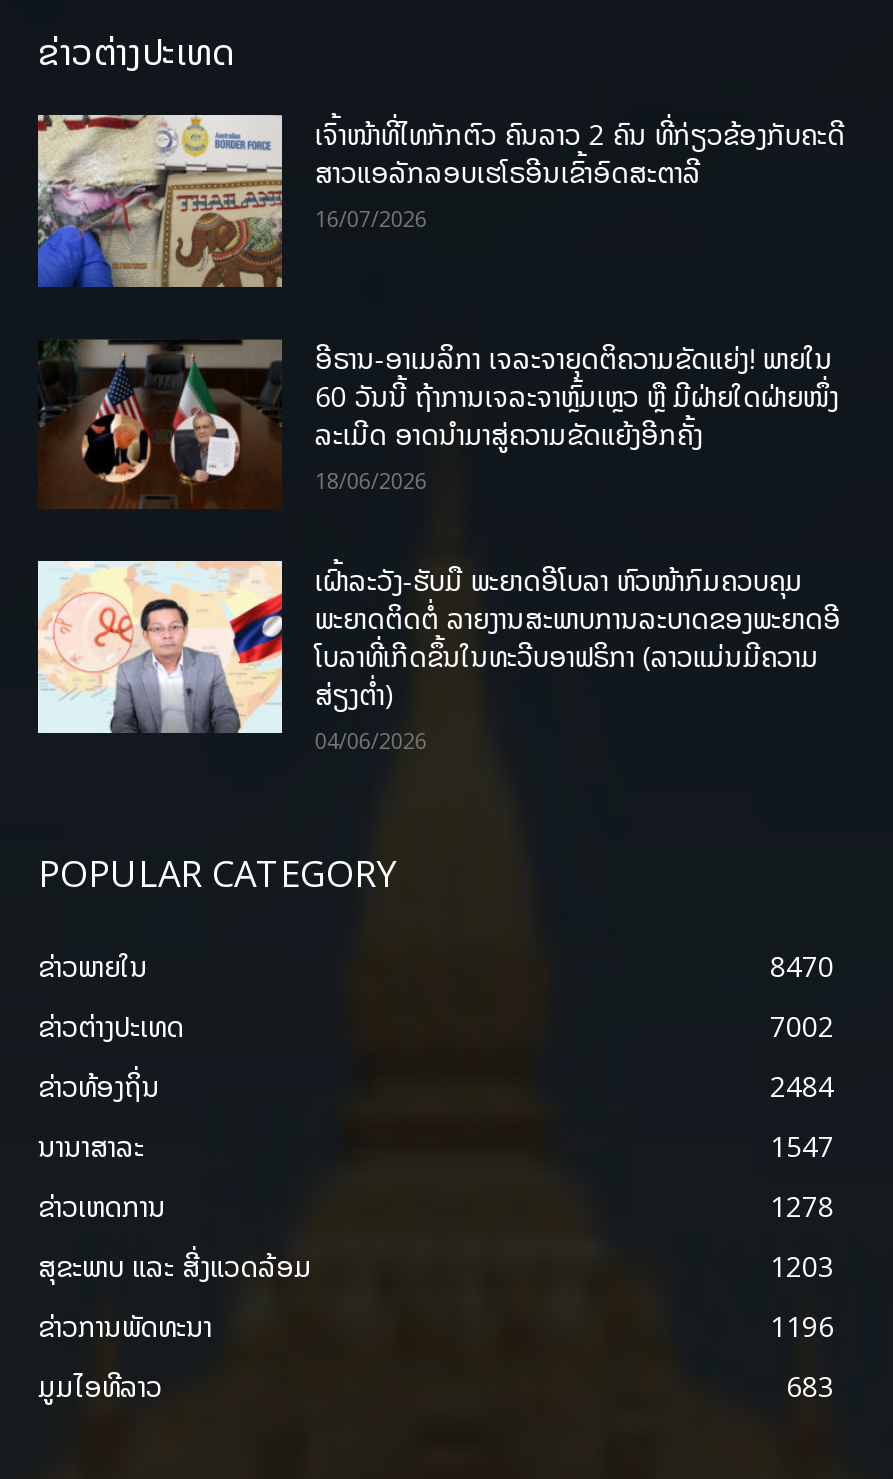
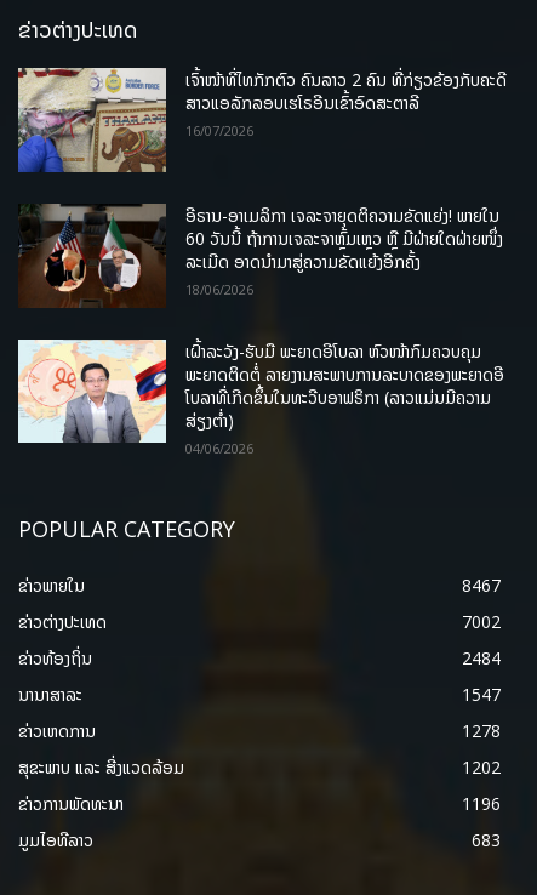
- 8470
+ 8467

- 1203
+ 1202
